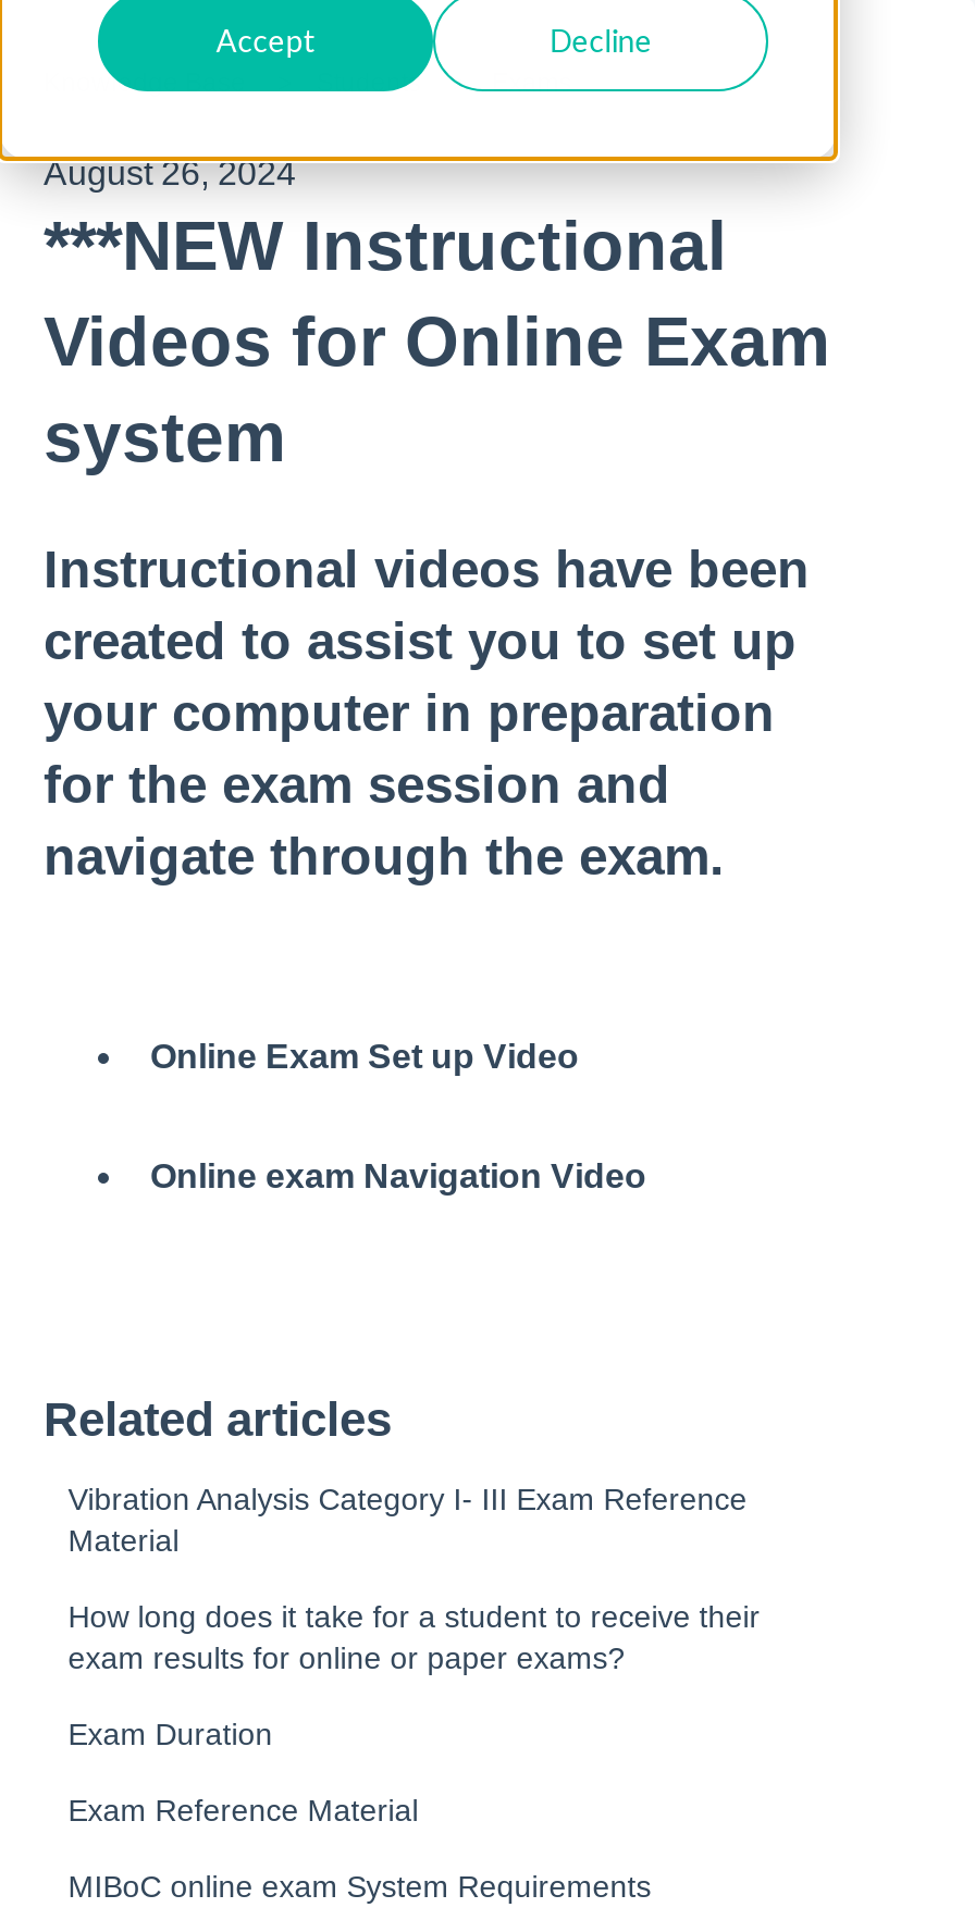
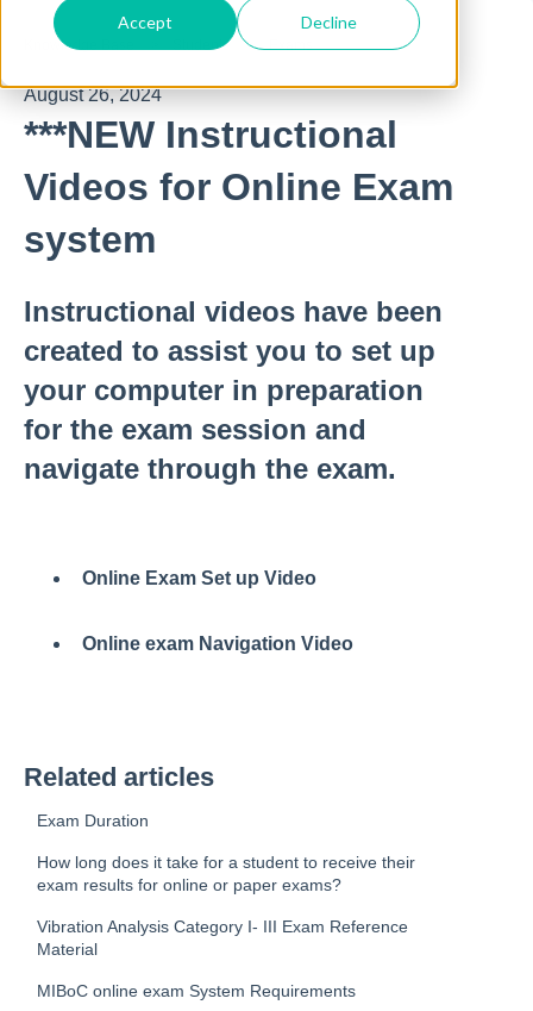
moved down: Vibration Analysis Category I- III Exam Reference | Material

moved up: Exam Duration

- Exam Reference Material
